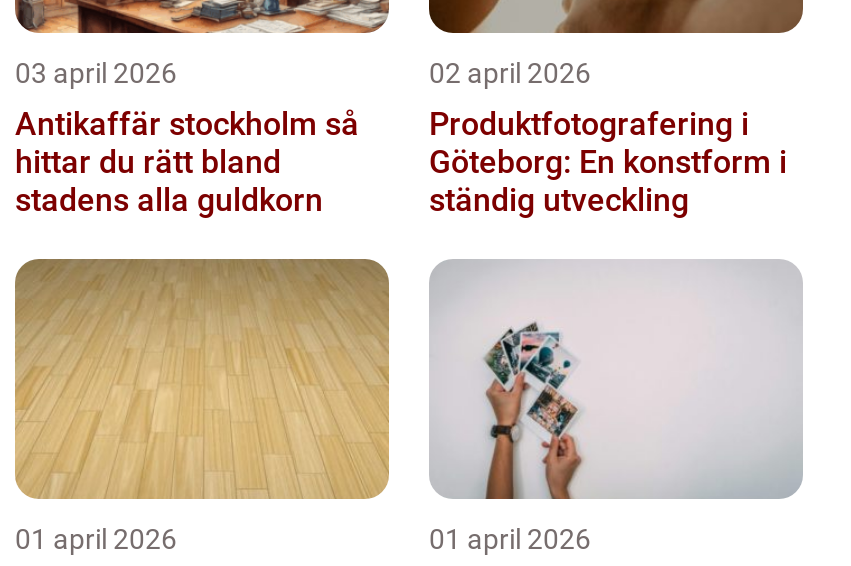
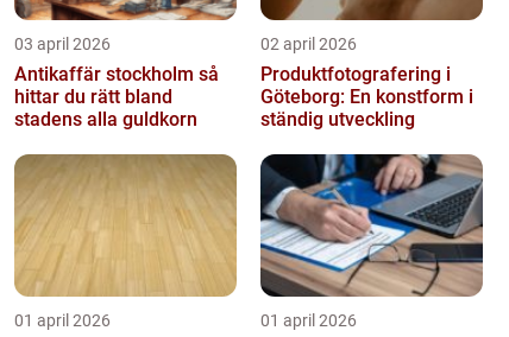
- [image]
+ [image]
